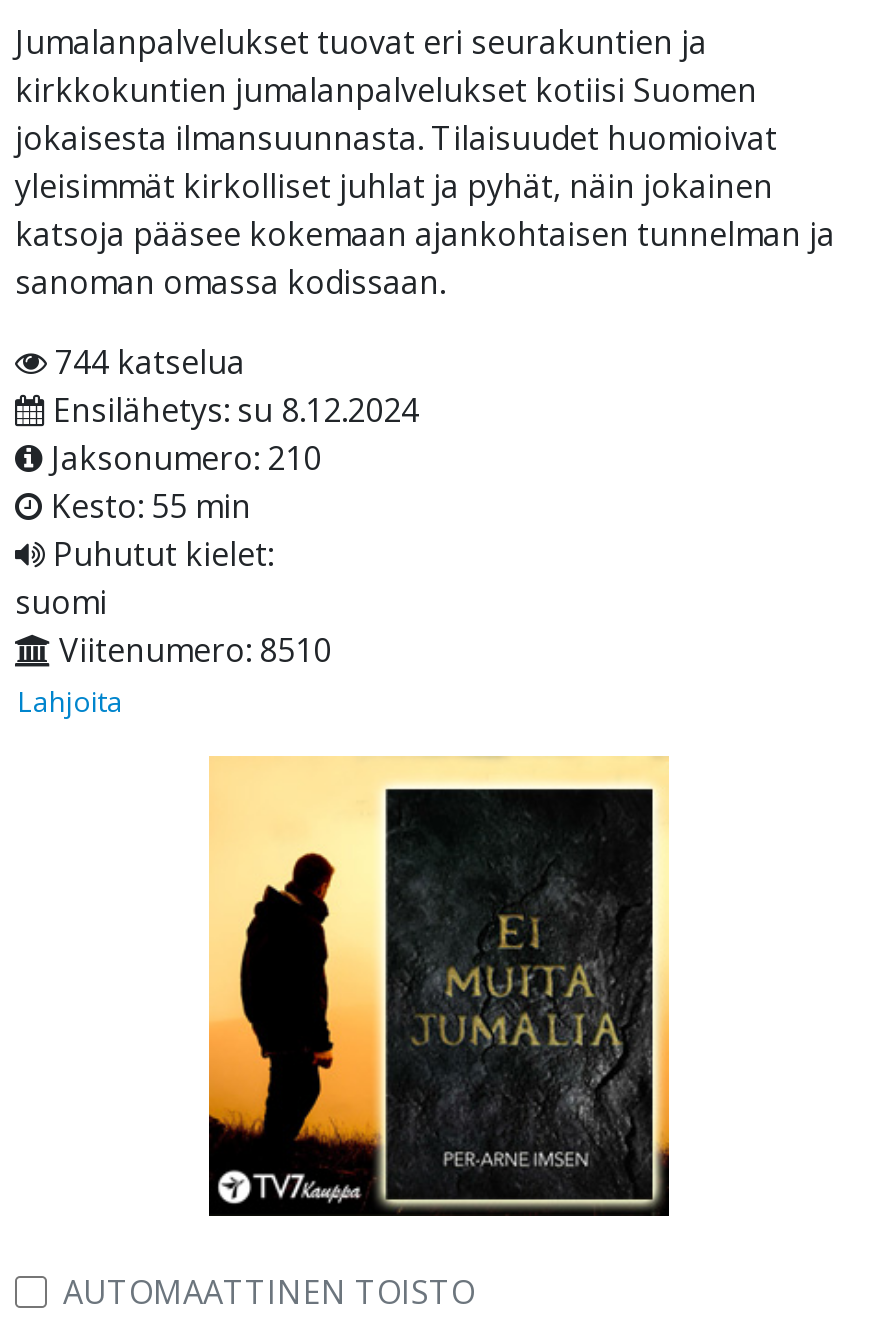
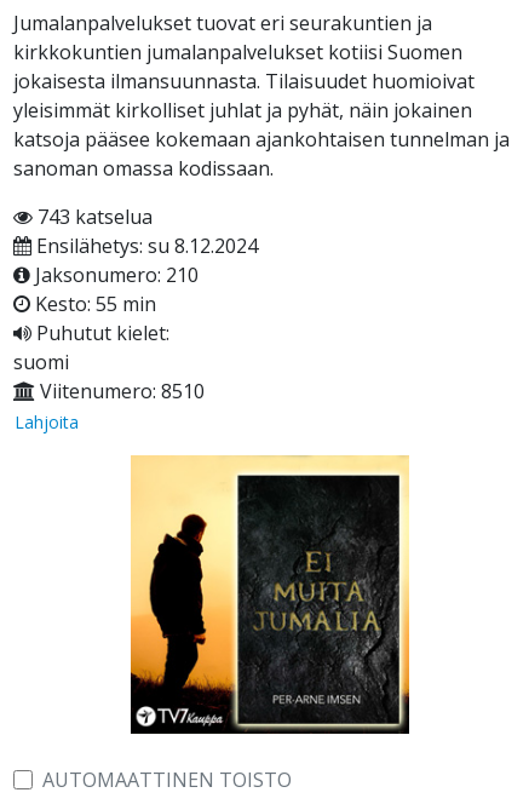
- 744 katselua
+ 743 katselua
